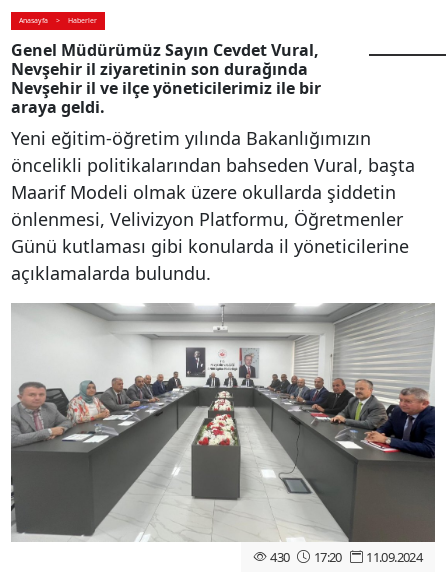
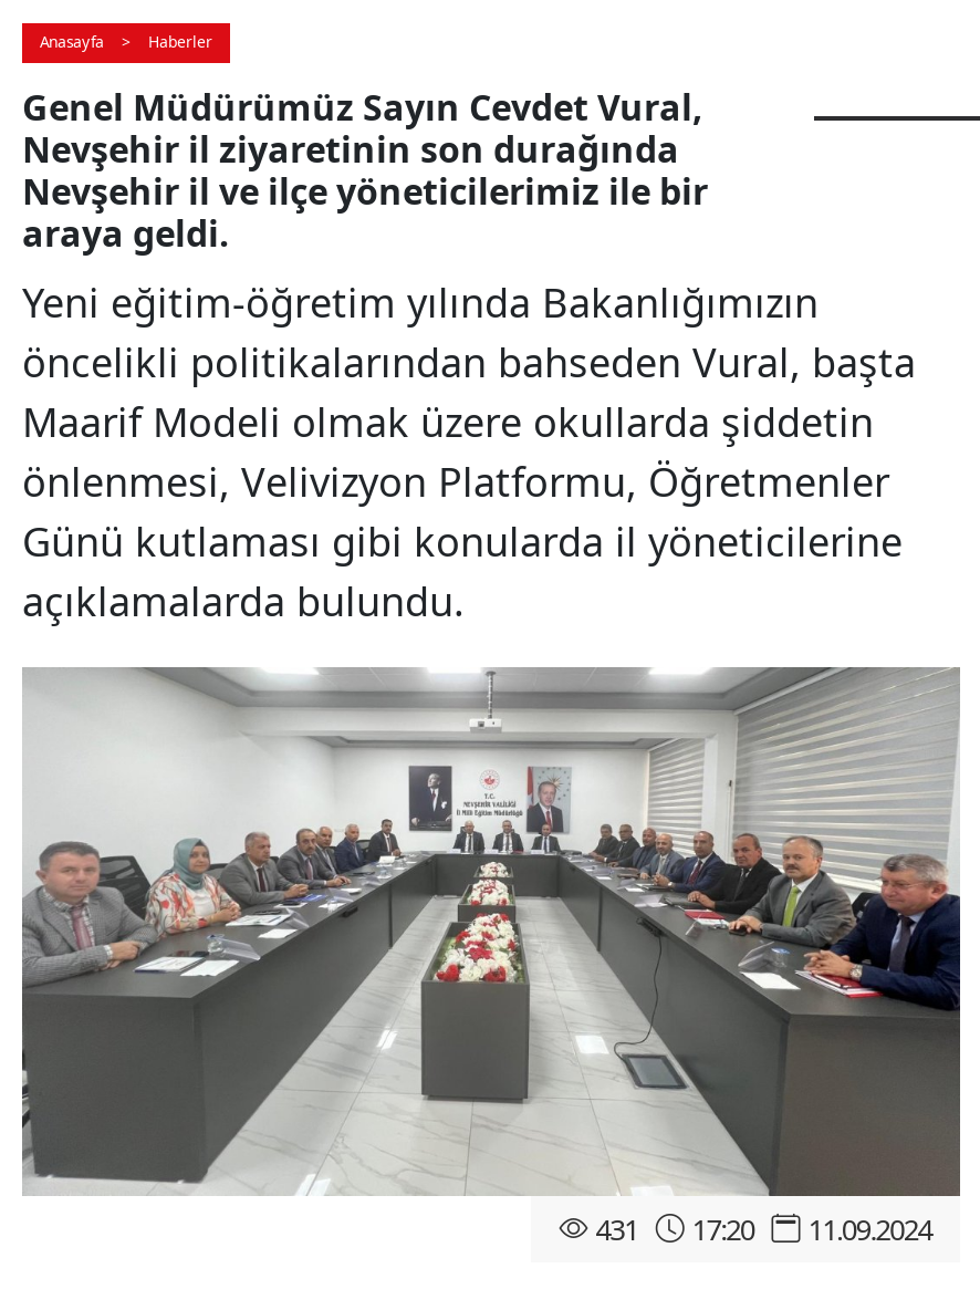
- 430 17:20 11.09.2024
+ 431 17:20 11.09.2024
